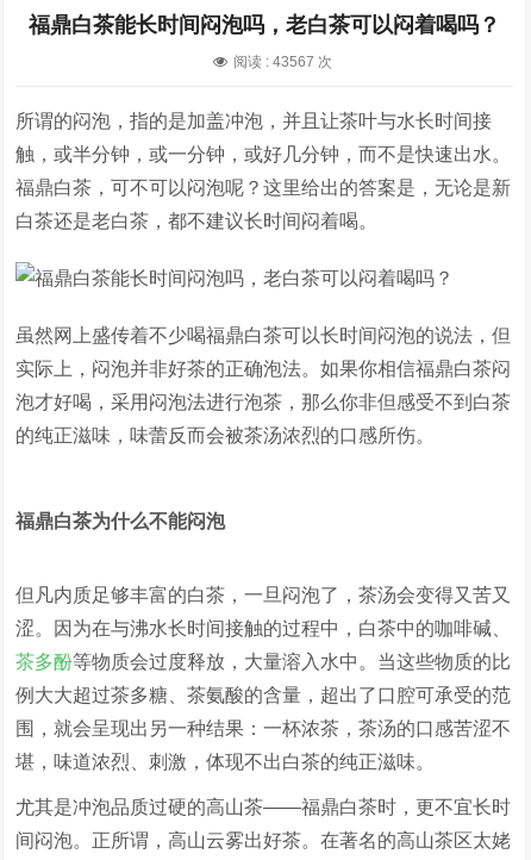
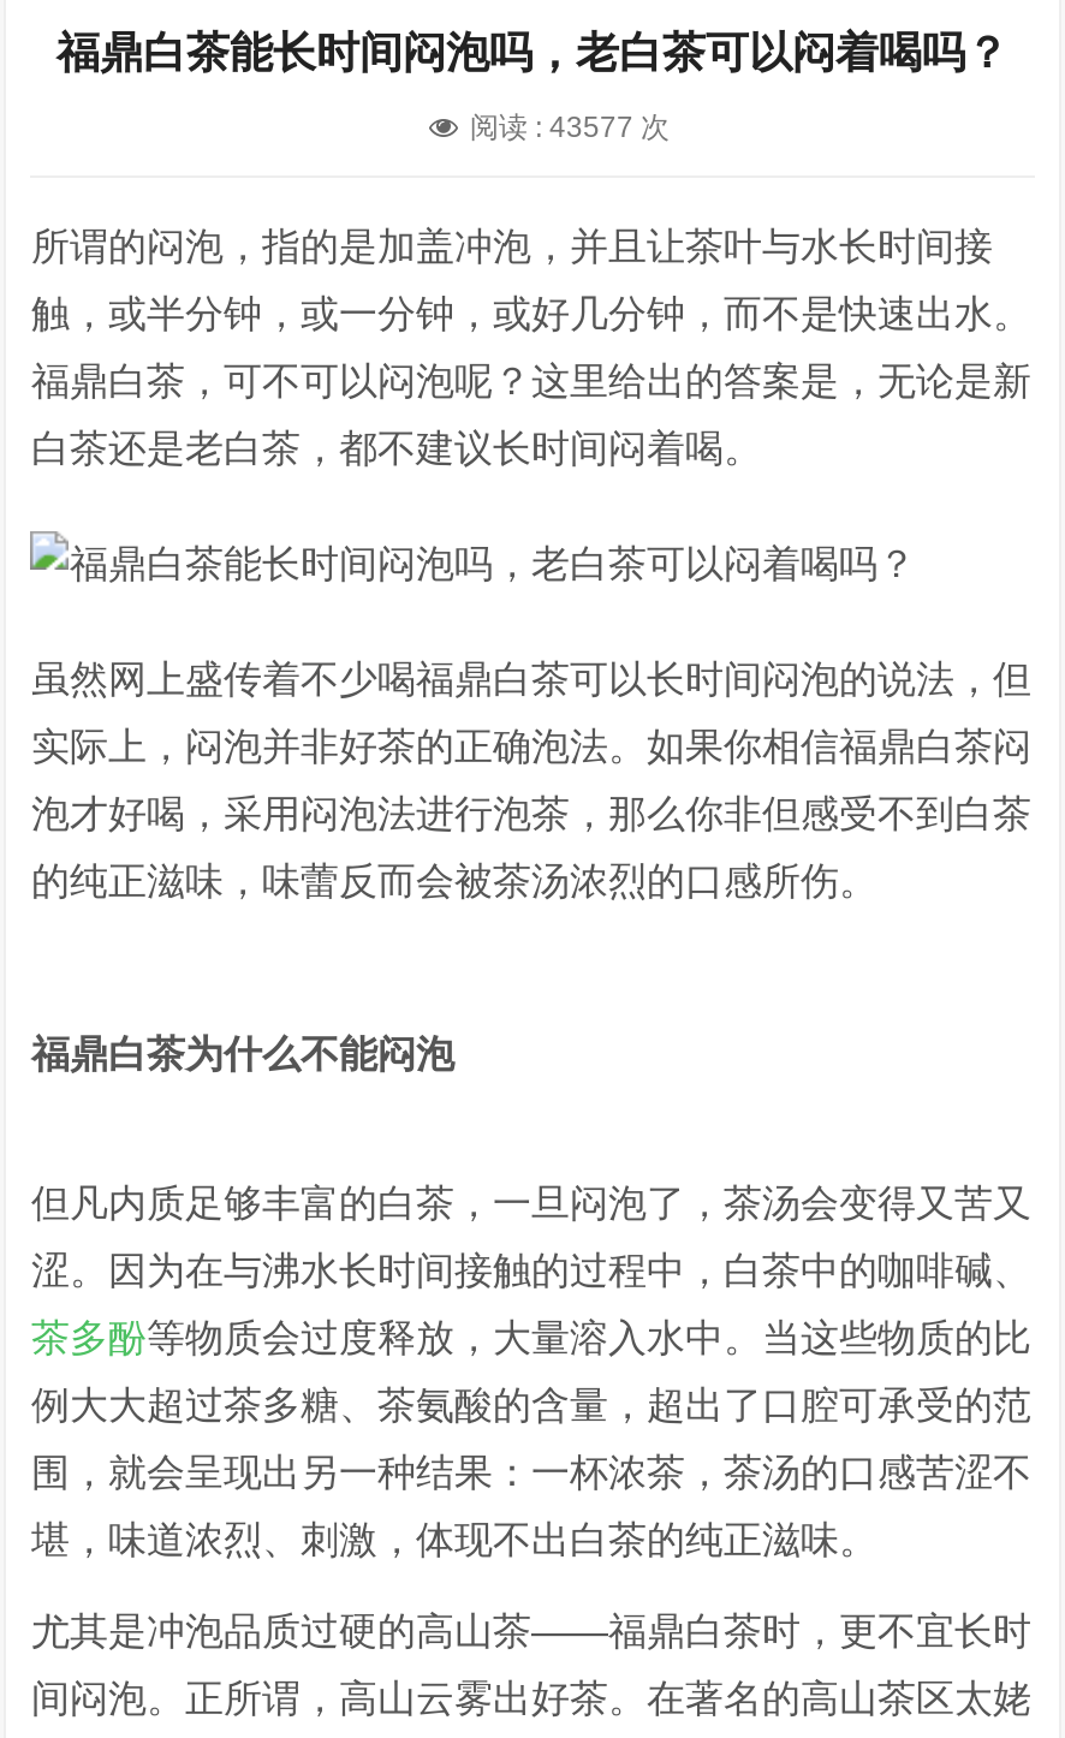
- 阅读 : 43567 次
+ 阅读 : 43577 次
